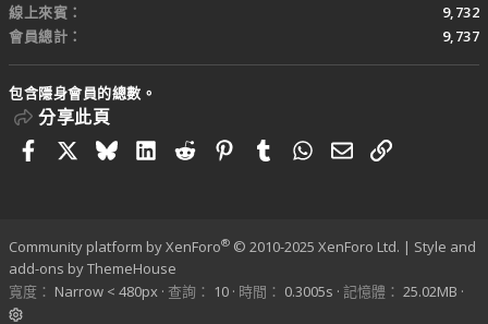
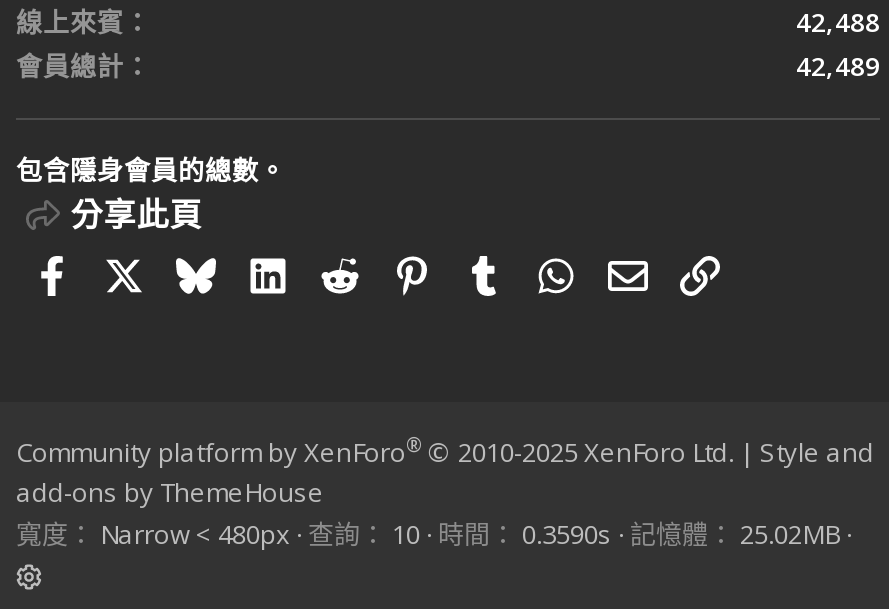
- 9,732
+ 42,488

- 9,737
+ 42,489

- 查詢 10 時間 0.3005s 記憶體 25.02MB
+ 查詢 10 時間 0.3590s 記憶體 25.02MB
